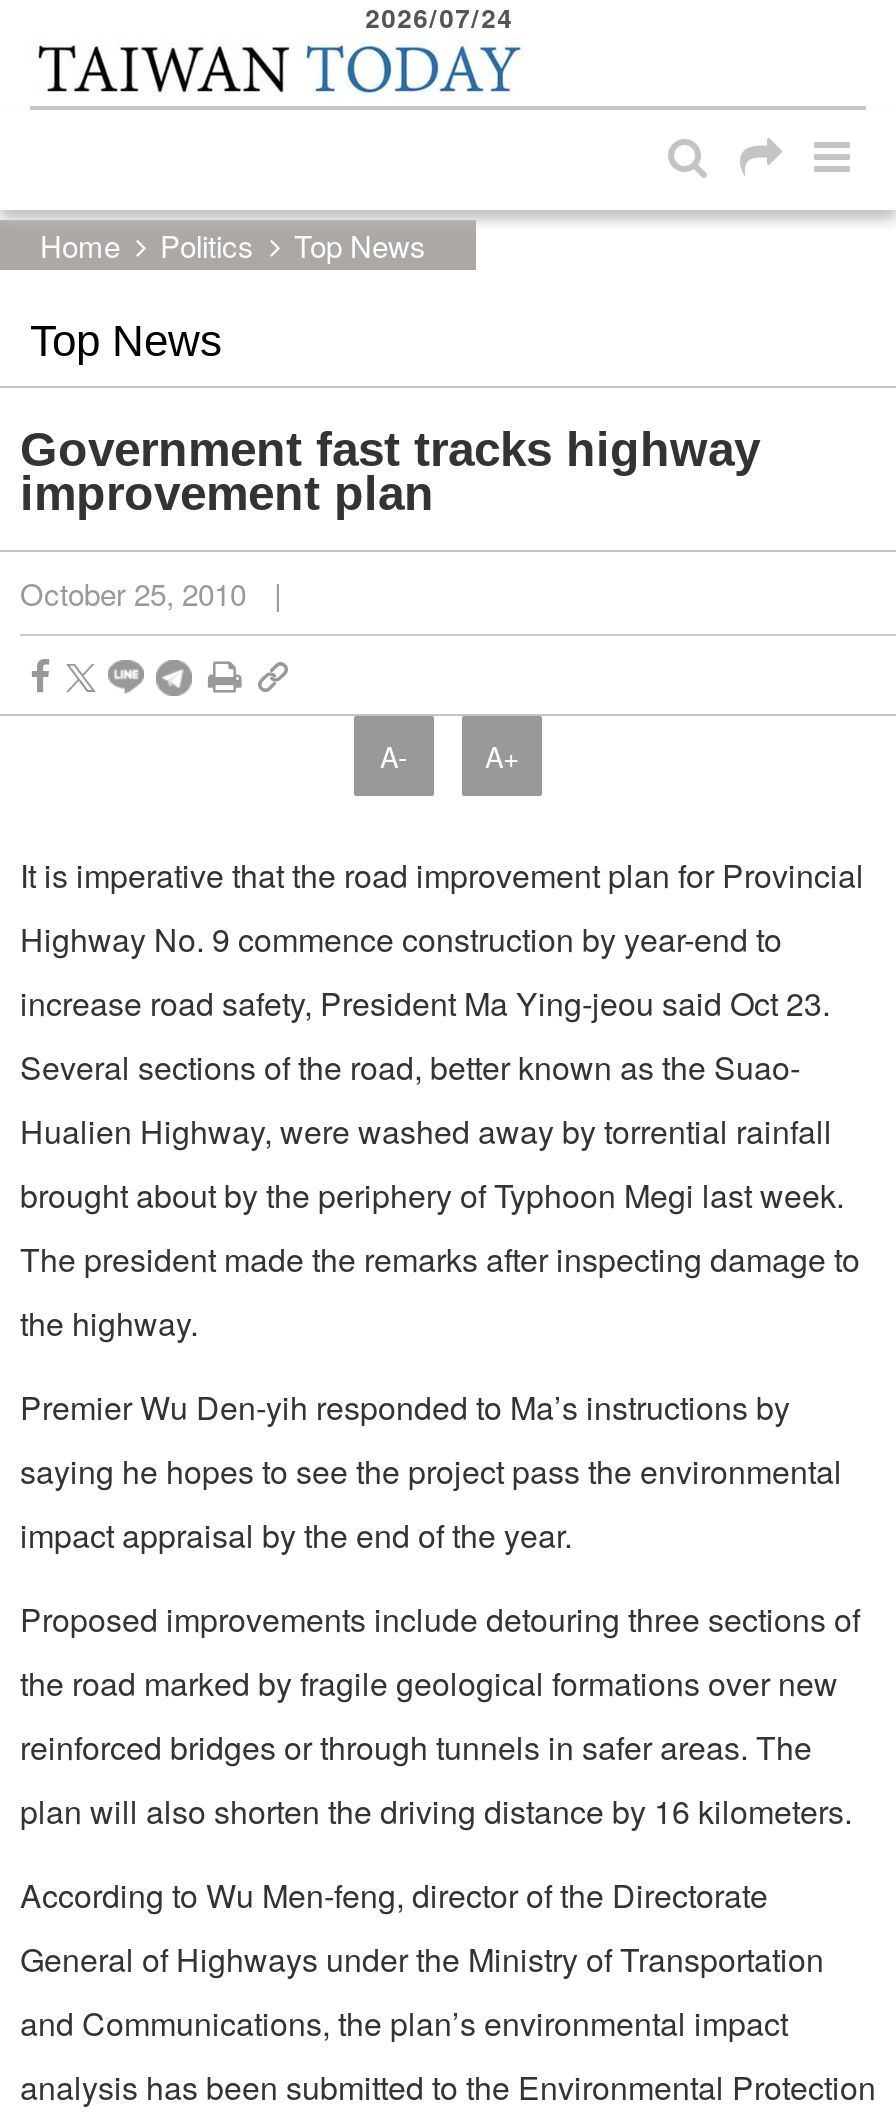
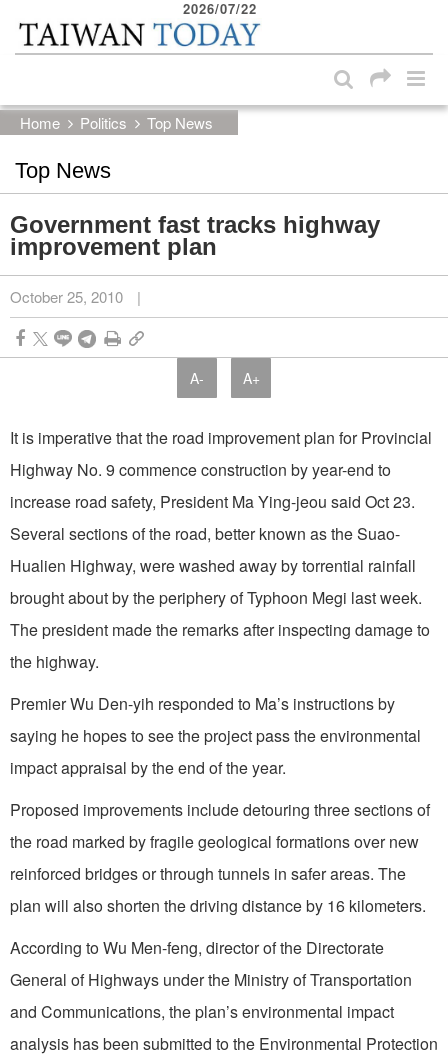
- 2026/07/24
+ 2026/07/22
